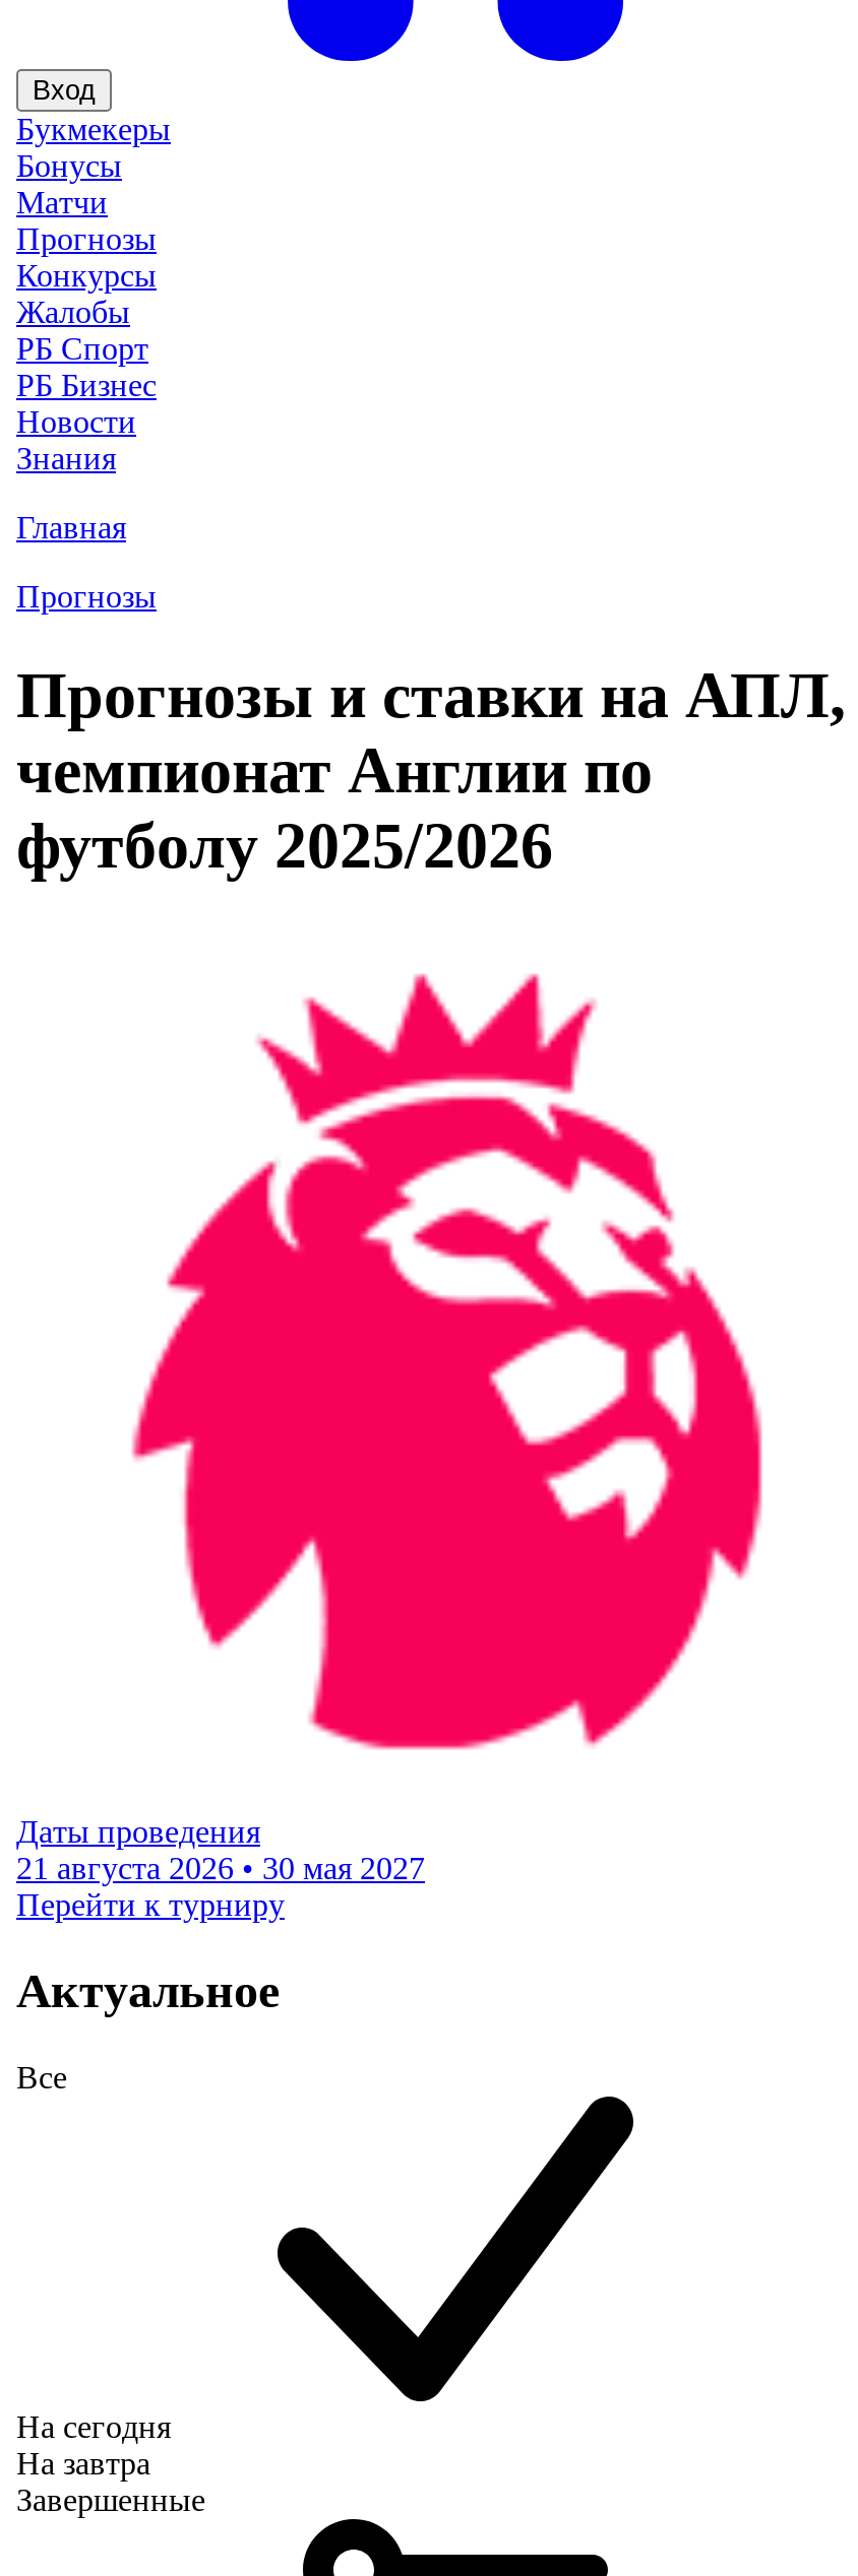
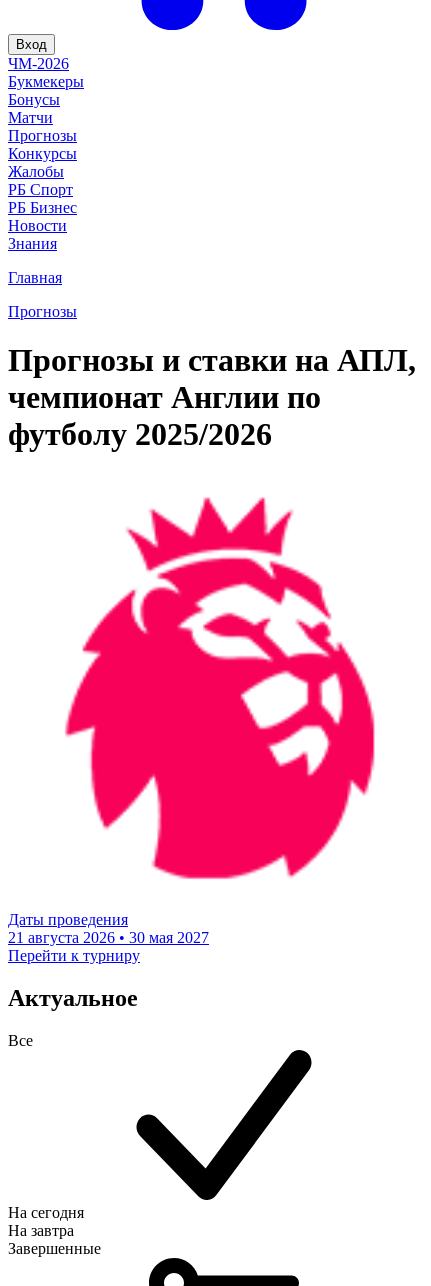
+ ЧМ-2026
